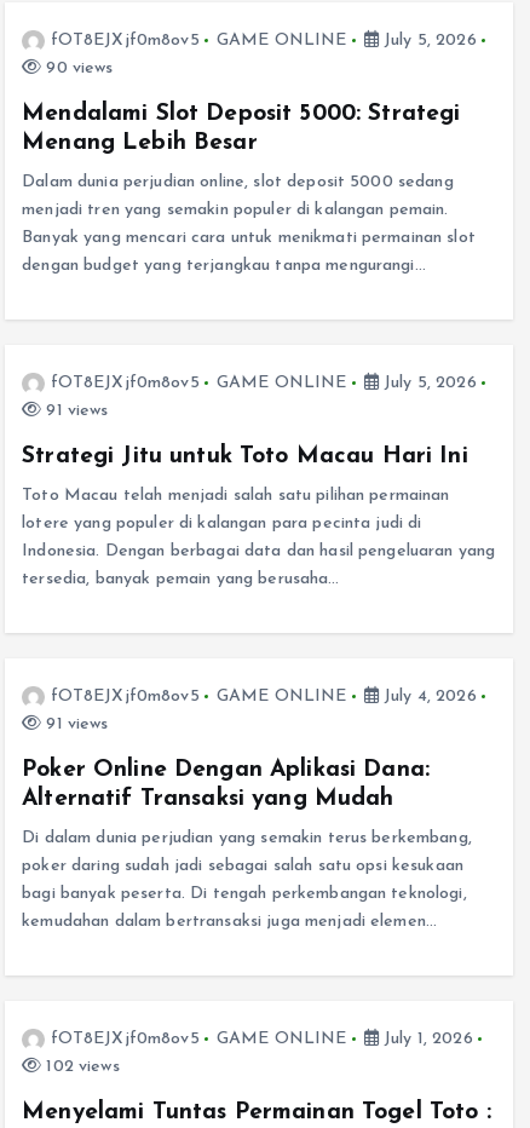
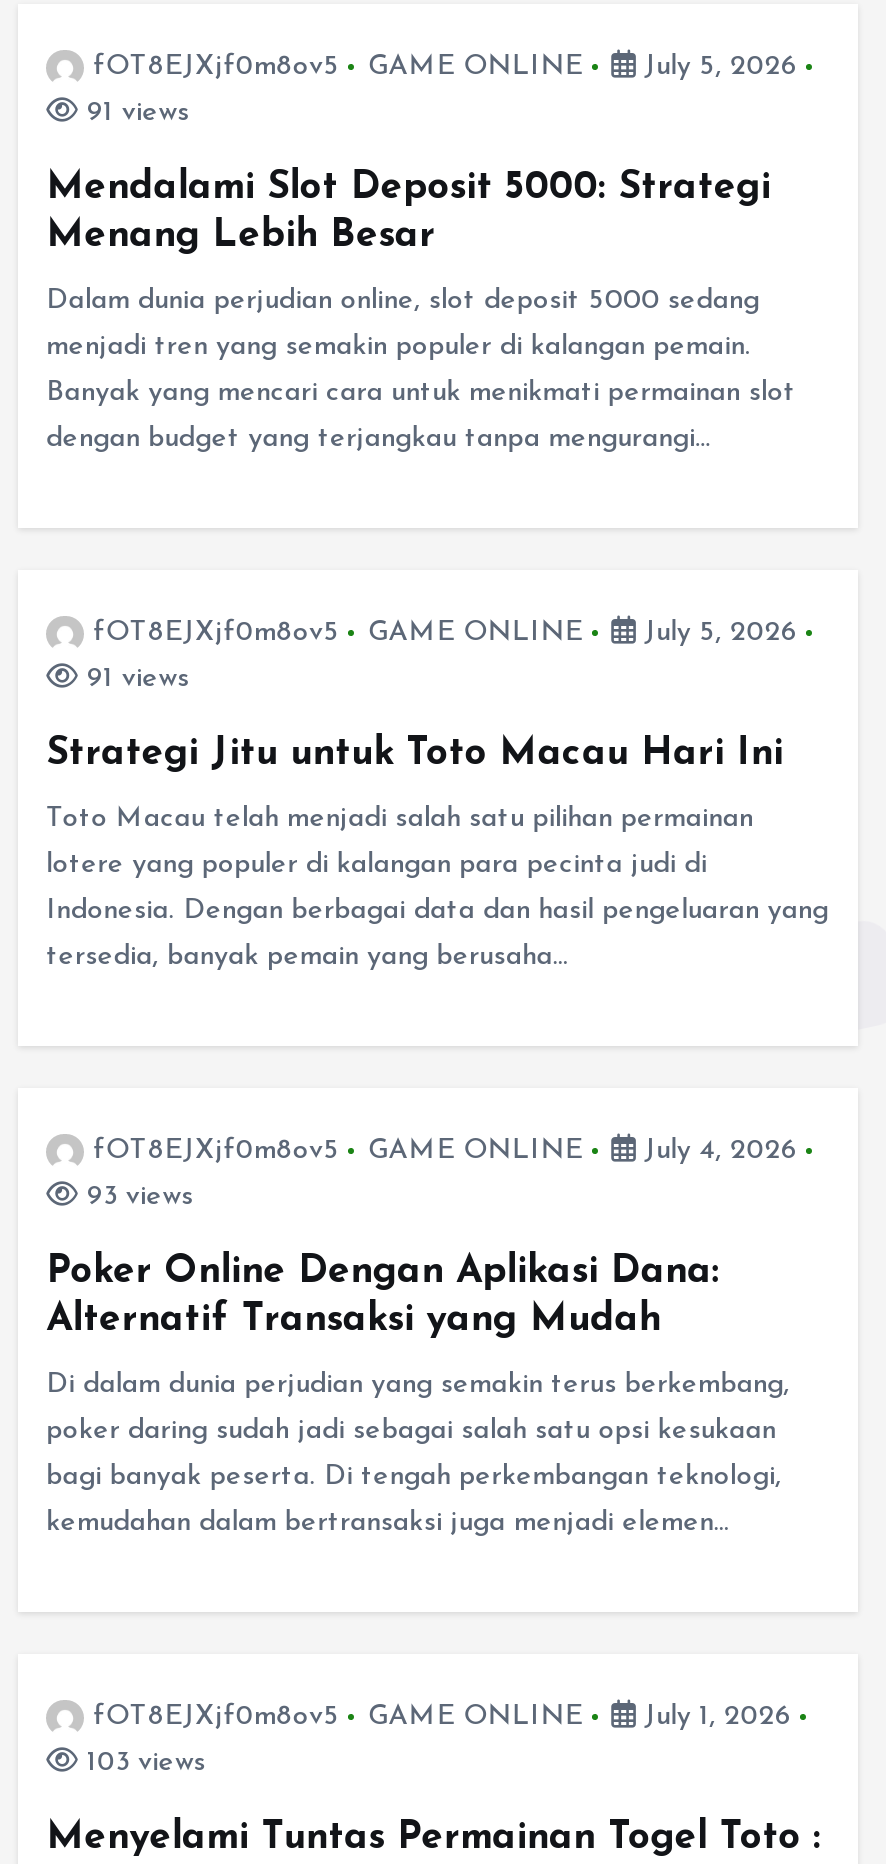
- 90 views
+ 91 views

- 91 views
+ 93 views

- 102 views
+ 103 views
